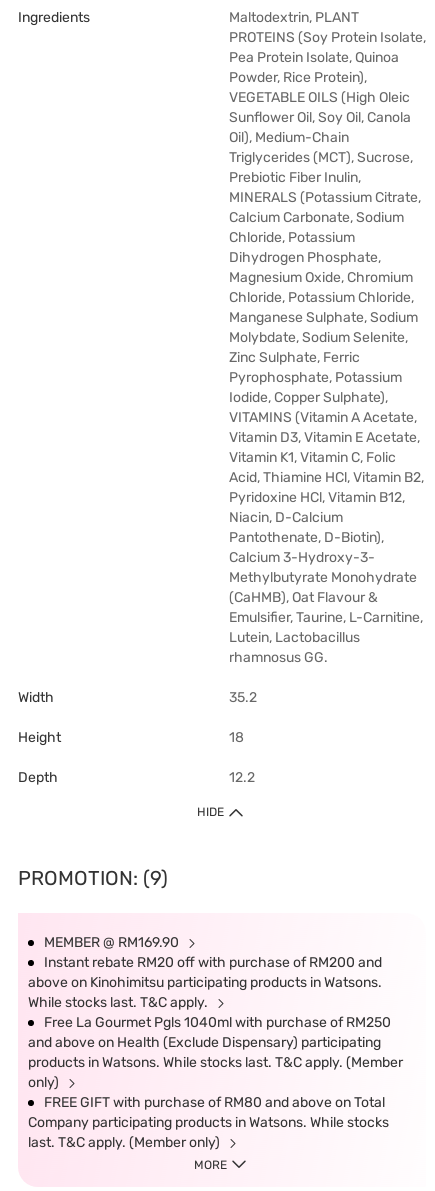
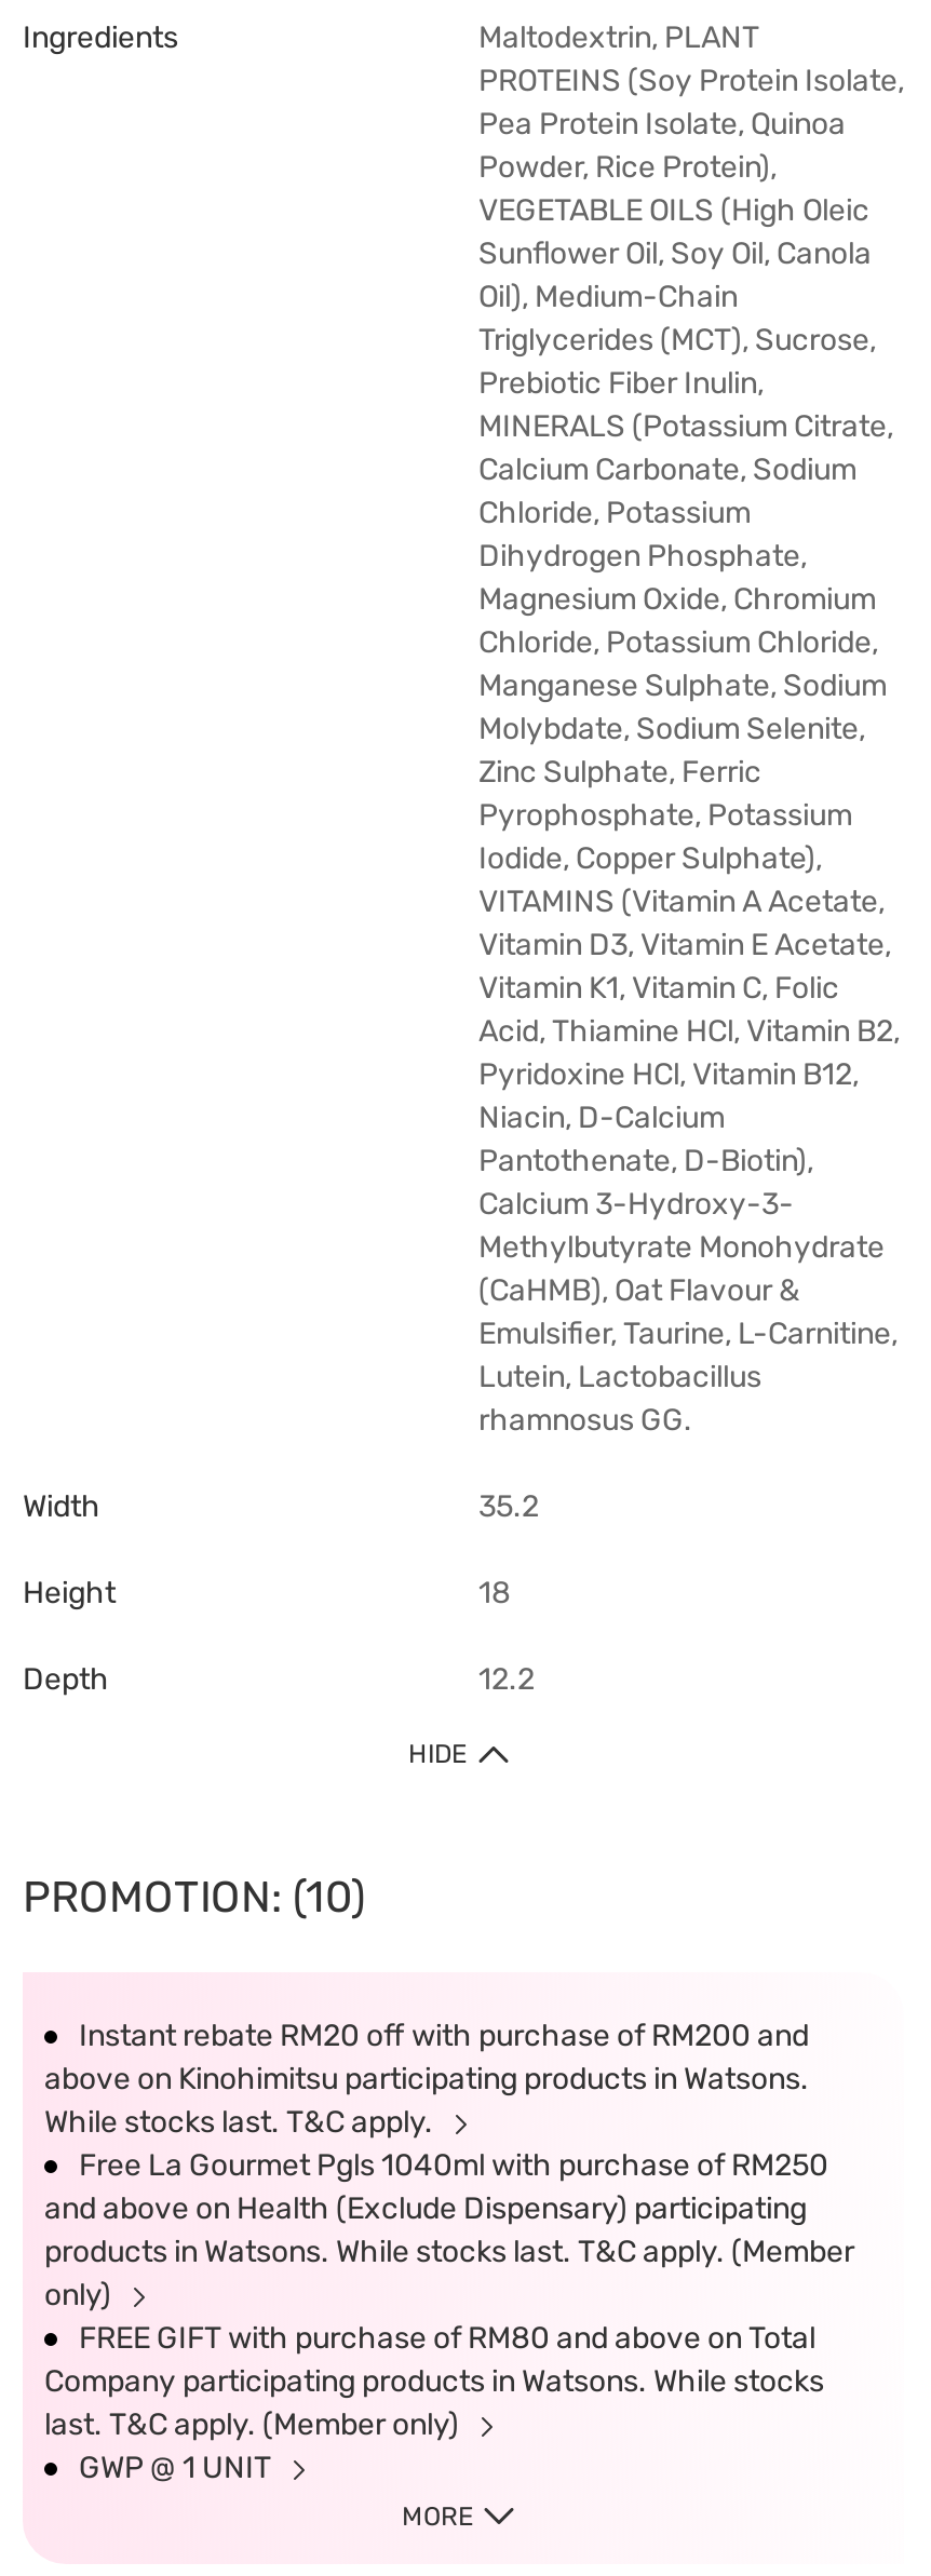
- PROMOTION: (9)
- MEMBER @ RM169.90
+ PROMOTION: (10)

moved up: Instant rebate RM20 off with purchase of RM200 and | above on Kinohimitsu participating products in Watsons. | While stocks last. T&C apply. | ... | Company participating products in Watsons. While stocks | last. T&C apply. (Member only)

+ GWP @ 1 UNIT
